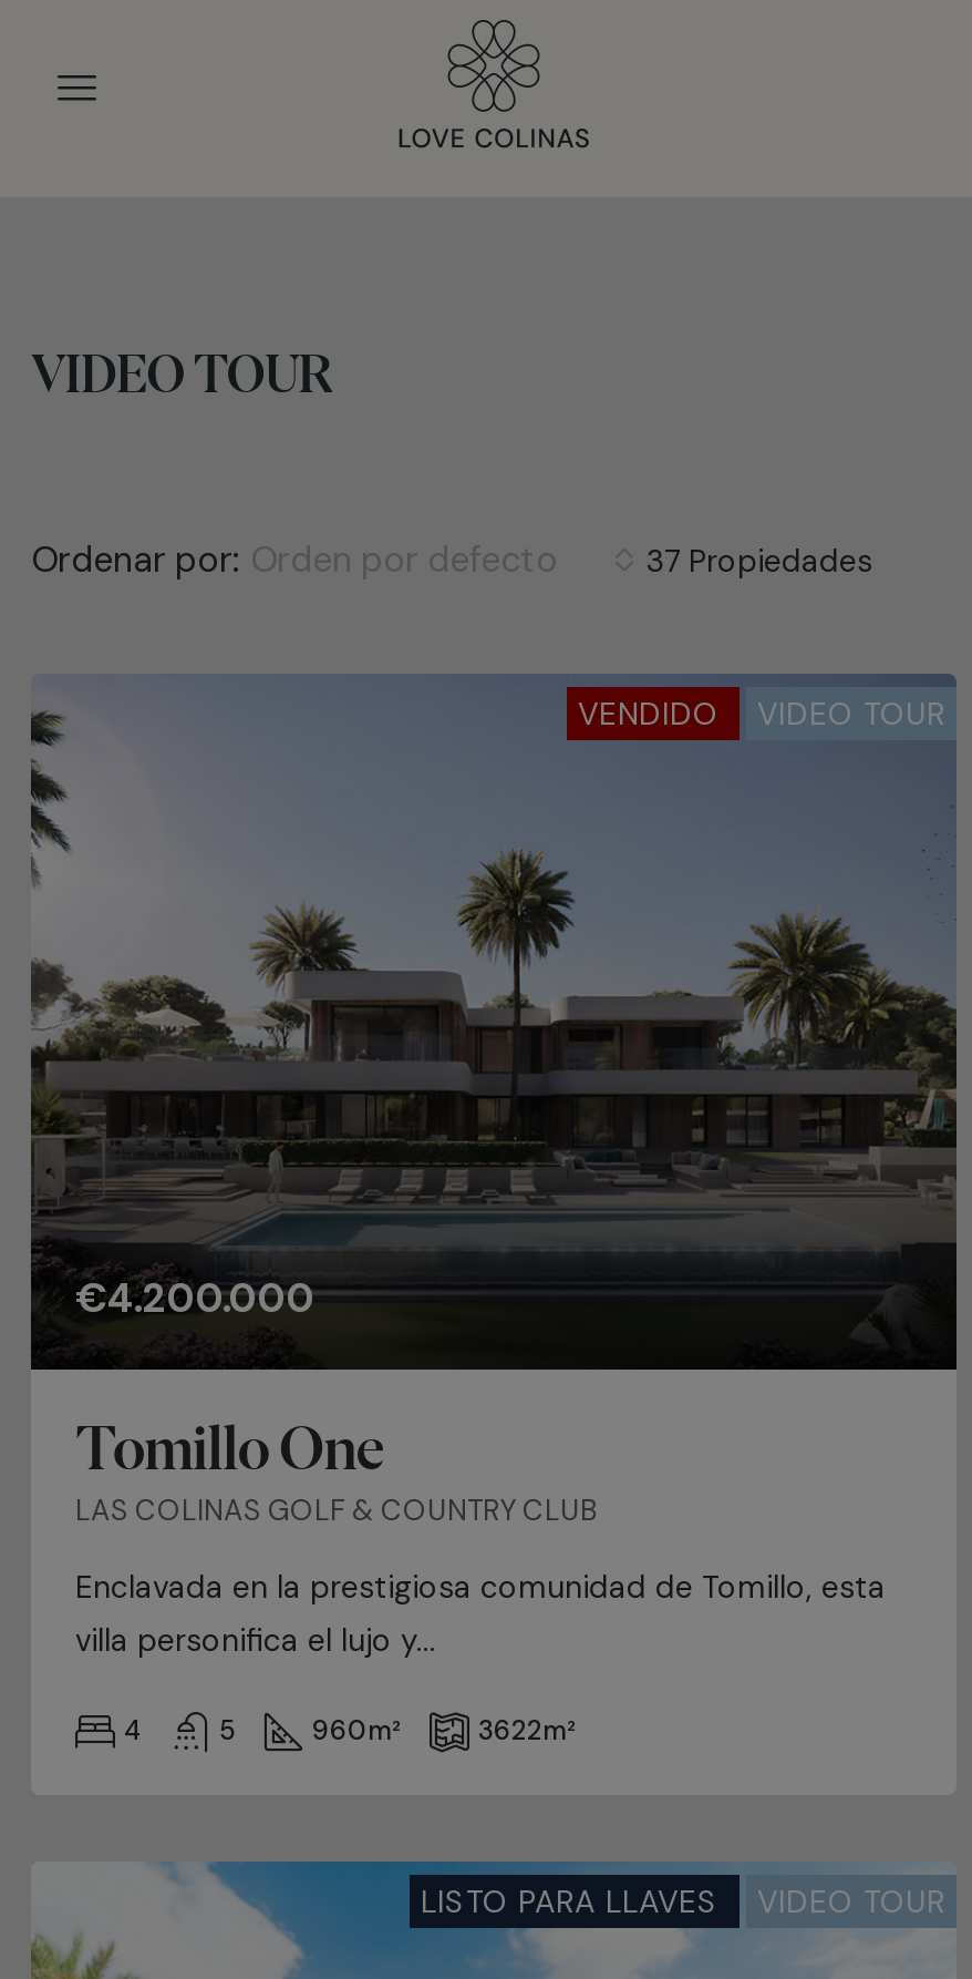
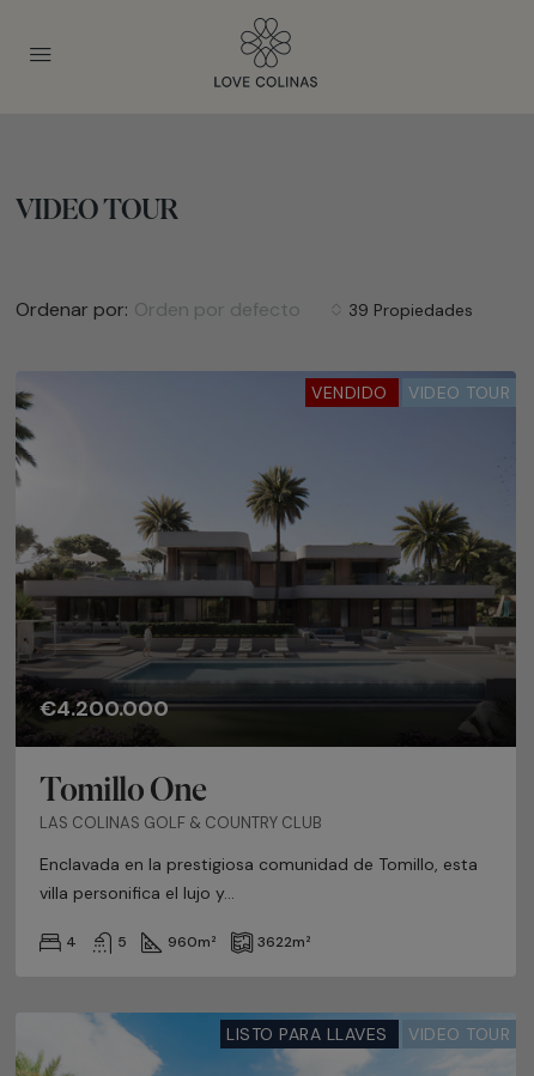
- 37 Propiedades
+ 39 Propiedades
